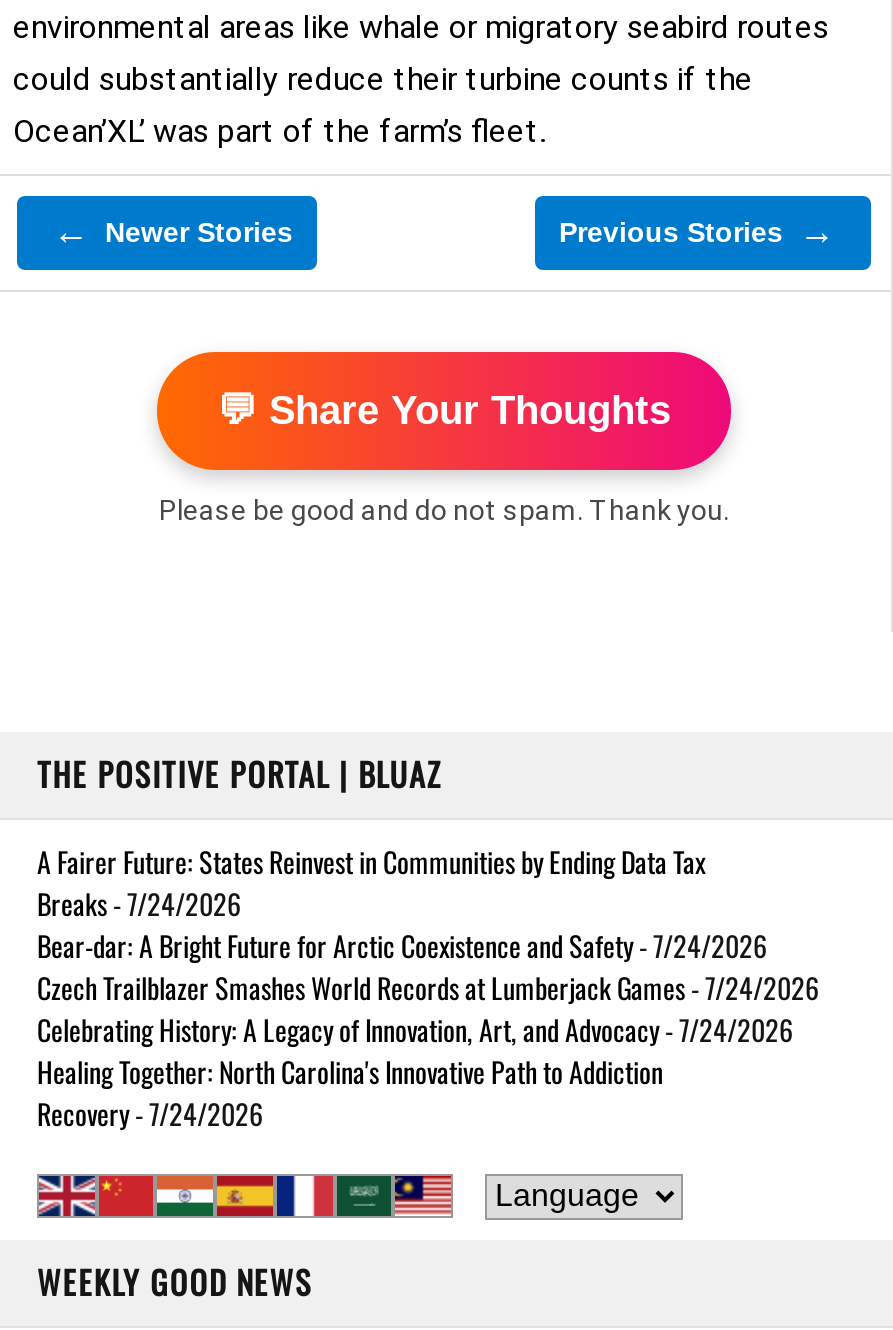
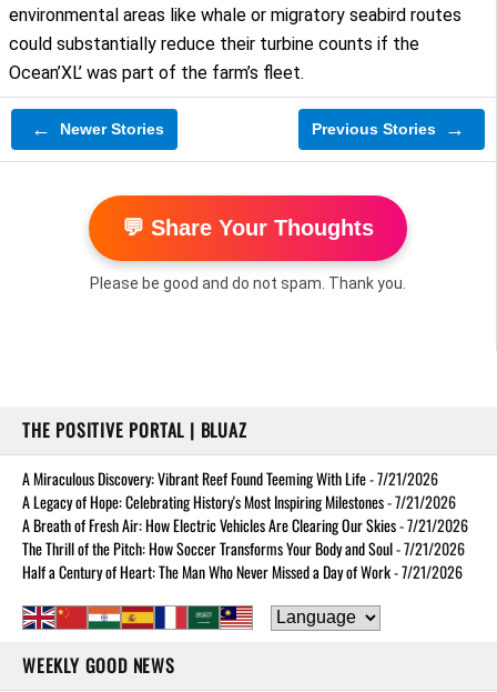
- A Fairer Future: States Reinvest in Communities by Ending Data Tax
- Breaks- 7/24/2026
- Bear-dar: A Bright Future for Arctic Coexistence and Safety- 7/24/2026
- Czech Trailblazer Smashes World Records at Lumberjack Games- 7/24/2026
- Celebrating History: A Legacy of Innovation, Art, and Advocacy- 7/24/2026
- Healing Together: North Carolina's Innovative Path to Addiction
- Recovery- 7/24/2026
+ A Miraculous Discovery: Vibrant Reef Found Teeming With Life - 7/21/2026
+ A Legacy of Hope: Celebrating History's Most Inspiring Milestones - 7/21/2026
+ A Breath of Fresh Air: How Electric Vehicles Are Clearing Our Skies - 7/21/2026
+ The Thrill of the Pitch: How Soccer Transforms Your Body and Soul - 7/21/2026
+ Half a Century of Heart: The Man Who Never Missed a Day of Work - 7/21/2026
